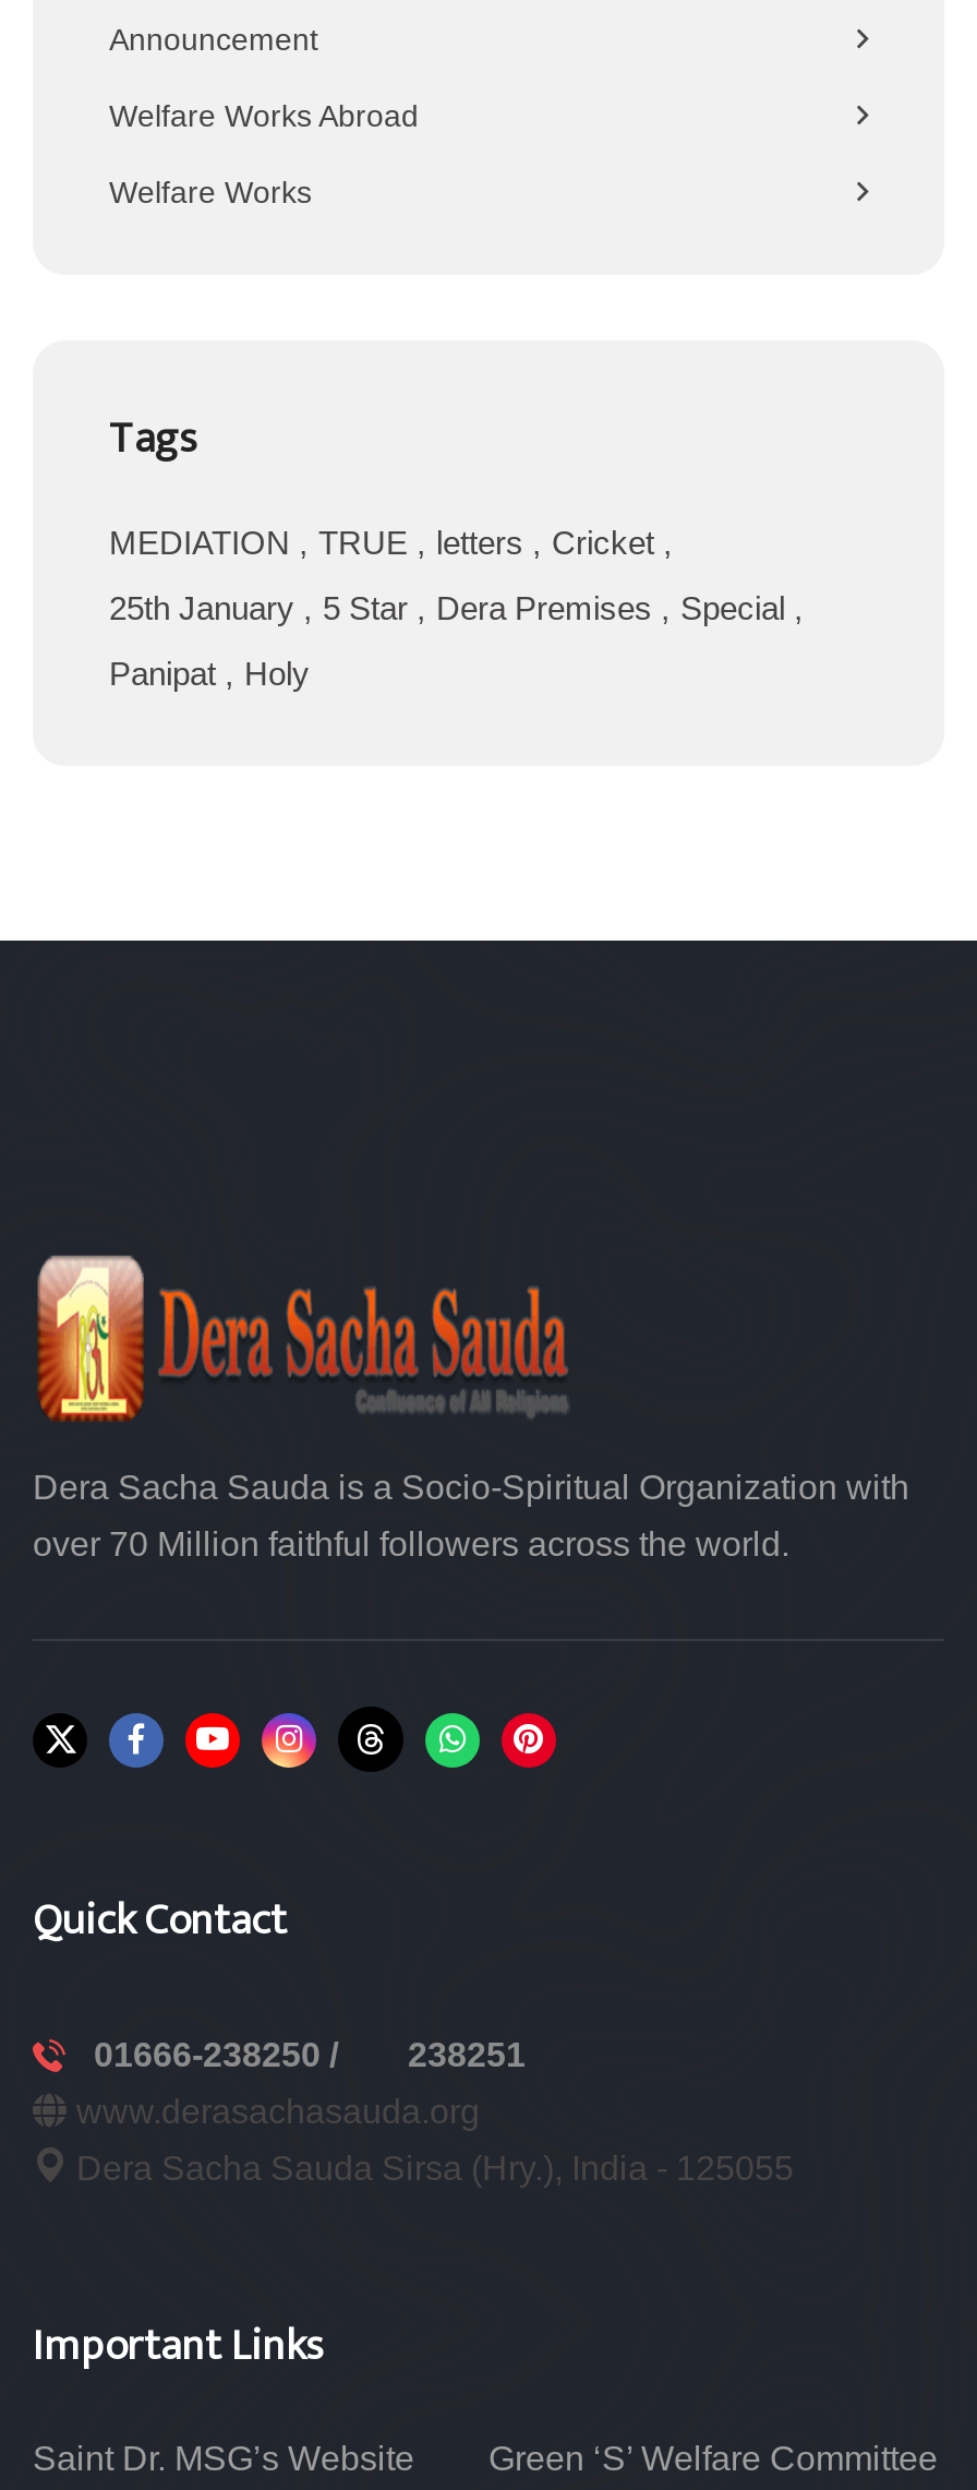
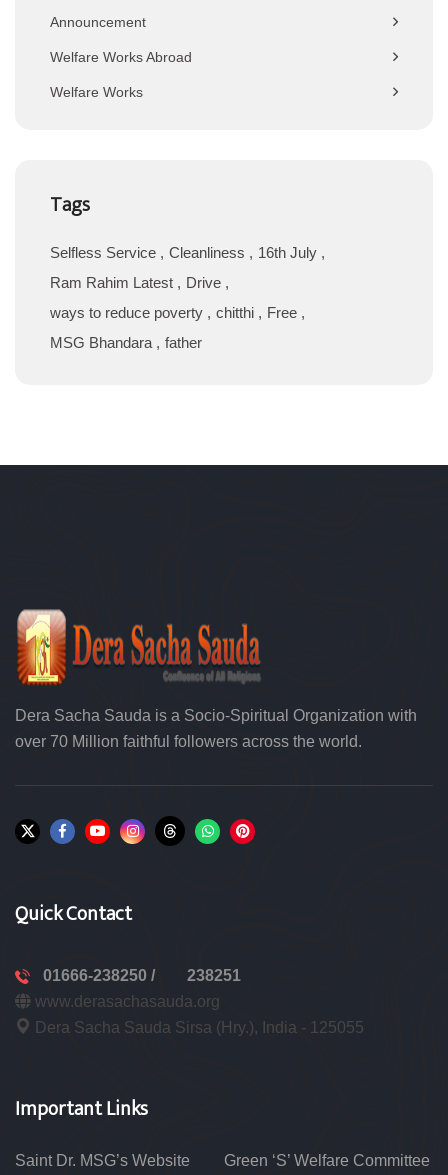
- MEDIATION TRUE letters Cricket
- 25th January 5 Star Dera Premises Special
- Panipat Holy
+ Selfless Service Cleanliness 16th July
+ Ram Rahim Latest Drive
+ ways to reduce poverty chitthi Free
+ MSG Bhandara father
